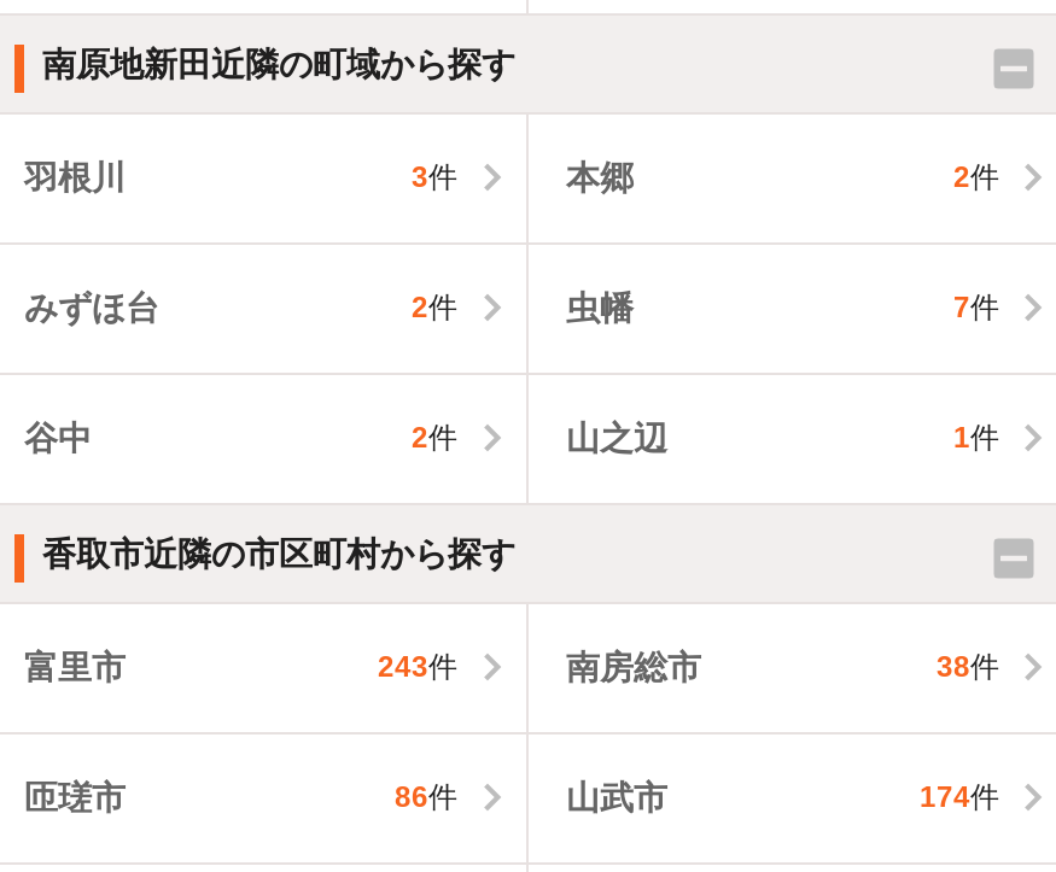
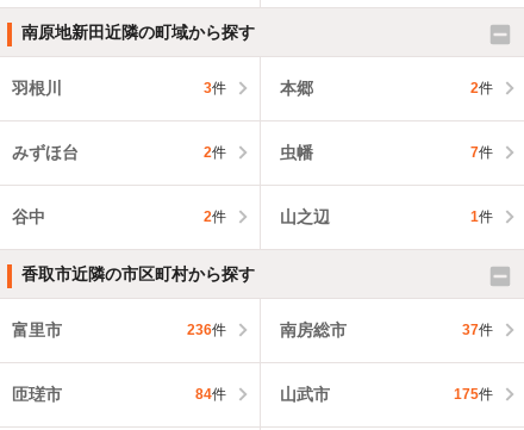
- 243件
+ 236件

- 38件
+ 37件

- 86件
+ 84件

- 174件
+ 175件
